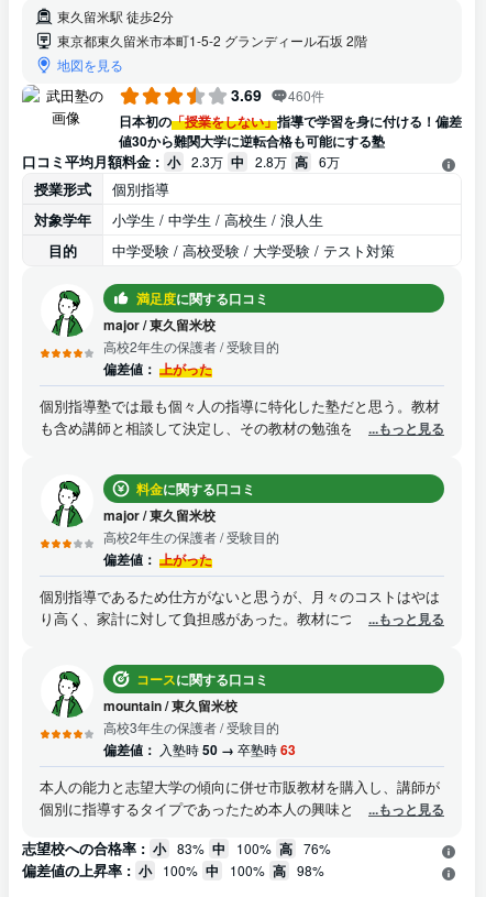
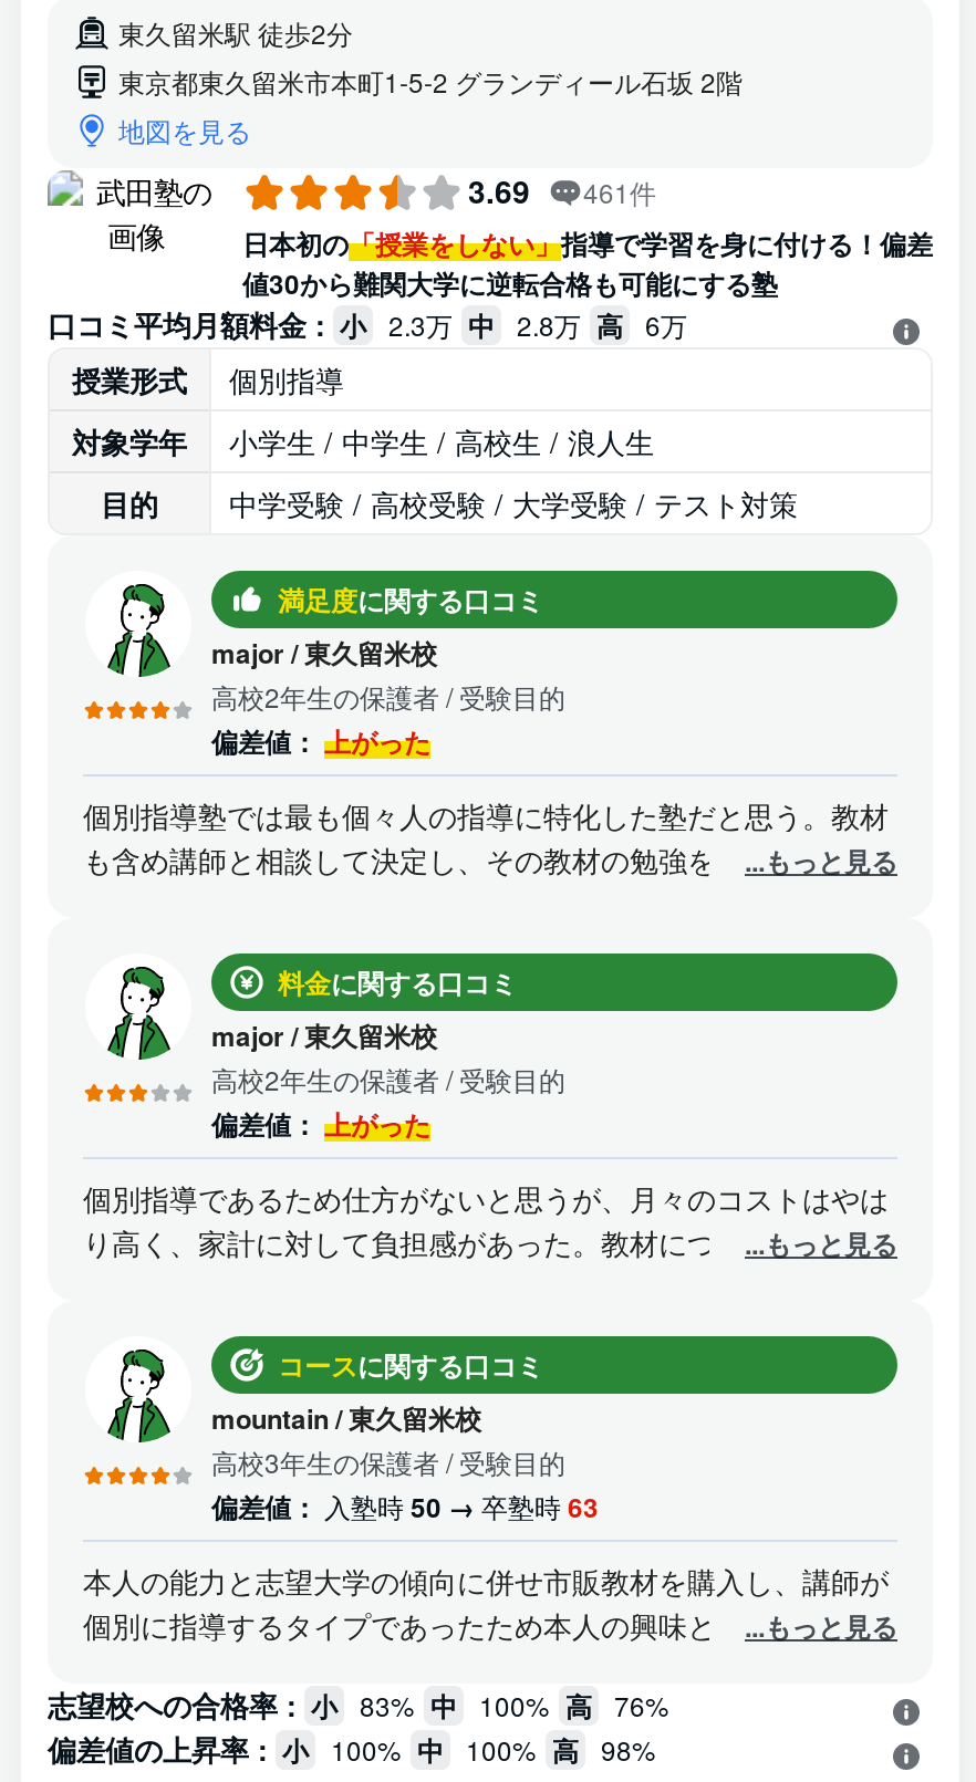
- 3.69 460件
+ 3.69 461件
